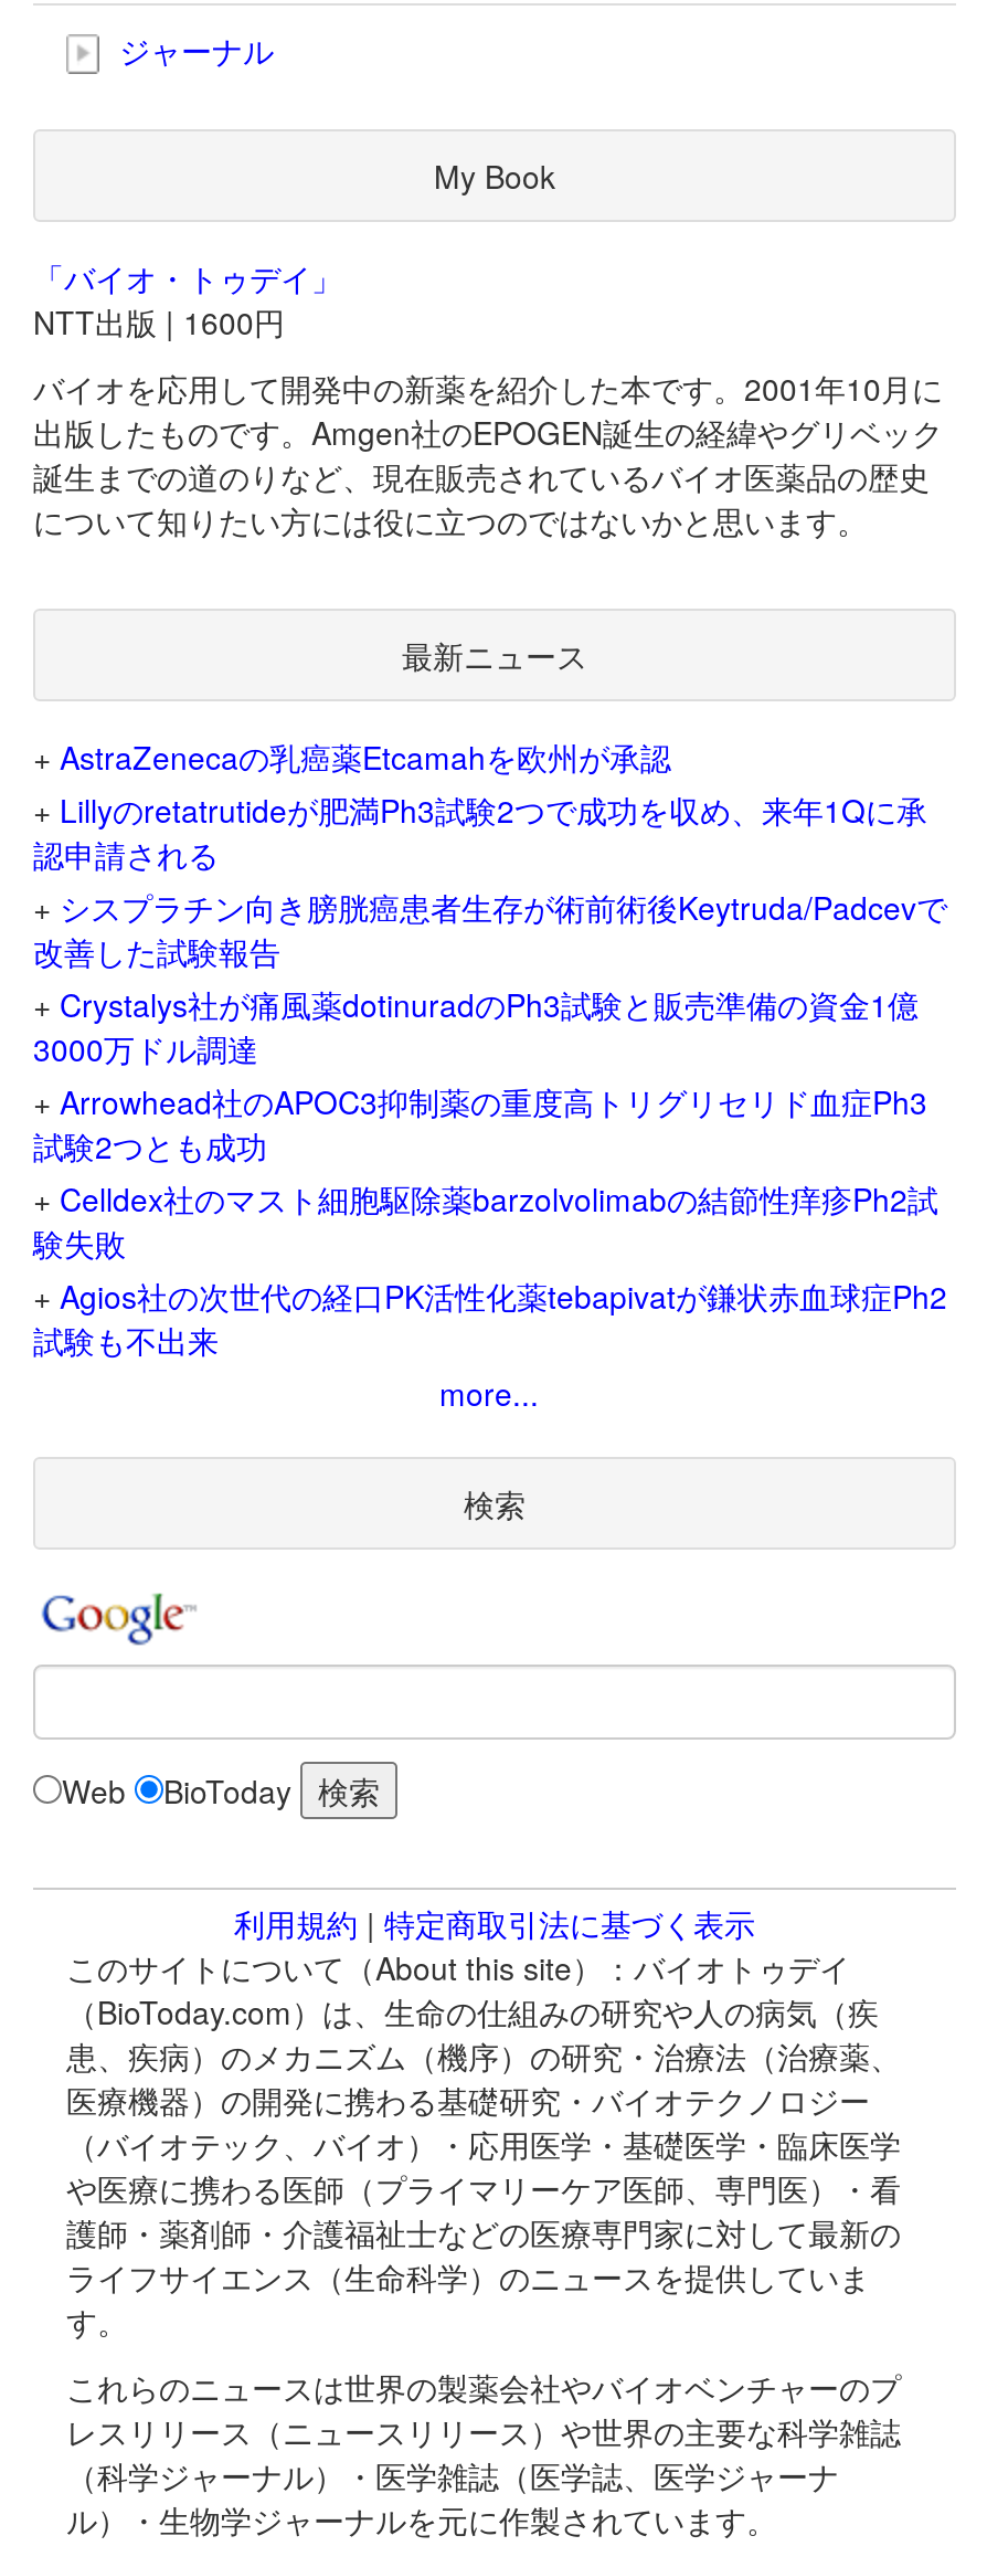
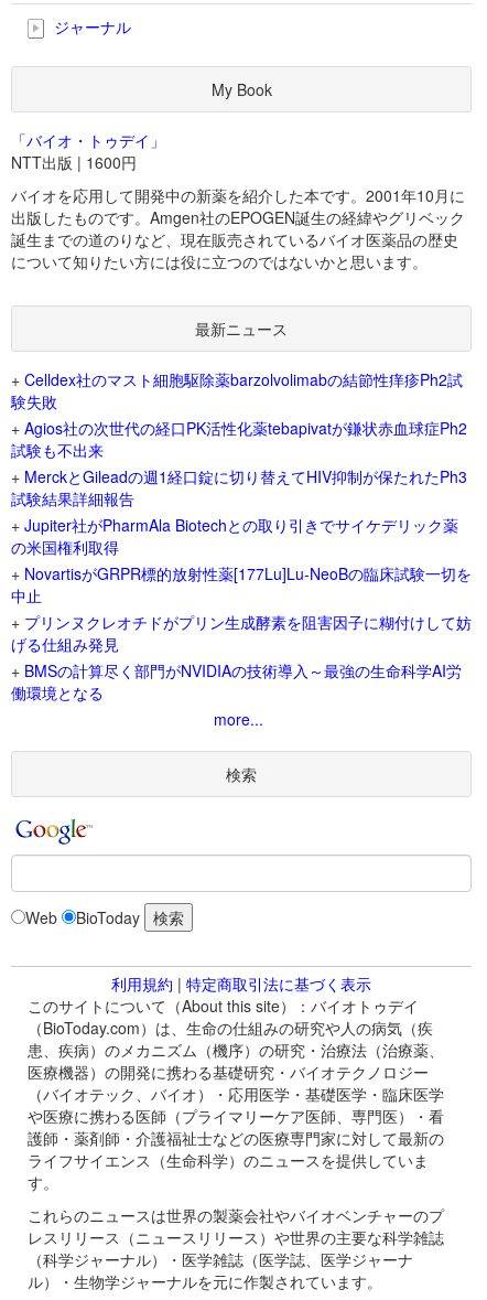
- + AstraZenecaの乳癌薬Etcamahを欧州が承認
- + Lillyのretatrutideが肥満Ph3試験2つで成功を収め、来年1Qに承
- 認申請される
- +シスプラチン向き膀胱癌患者生存が術前術後Keytruda/Padcevで
- 改善した試験報告
- + Crystalys社が痛風薬dotinuradのPh3試験と販売準備の資金1億
- 3000万ドル調達
- + Arrowhead社のAPOC3抑制薬の重度高トリグリセリド血症Ph3
- 試験2つとも成功

moved up: + Celldex社のマスト細胞駆除薬barzolvolimabの結節性痒疹Ph2試 | 験失敗 | + Agios社の次世代の経口PK活性化薬tebapivatが鎌状赤血球症Ph2 | 試験も不出来

+ + MerckとGileadの週1経口錠に切り替えてHIV抑制が保たれたPh3
+ 試験結果詳細報告
+ + Jupiter社がPharmAla Biotechとの取り引きでサイケデリック薬
+ の米国権利取得
+ + NovartisがGRPR標的放射性薬[177Lu]Lu-NeoBの臨床試験一切を
+ 中止
+ +プリンヌクレオチドがプリン生成酵素を阻害因子に糊付けして妨
+ げる仕組み発見
+ + BMSの計算尽く部門がNVIDIAの技術導入～最強の生命科学AI労
+ 働環境となる
